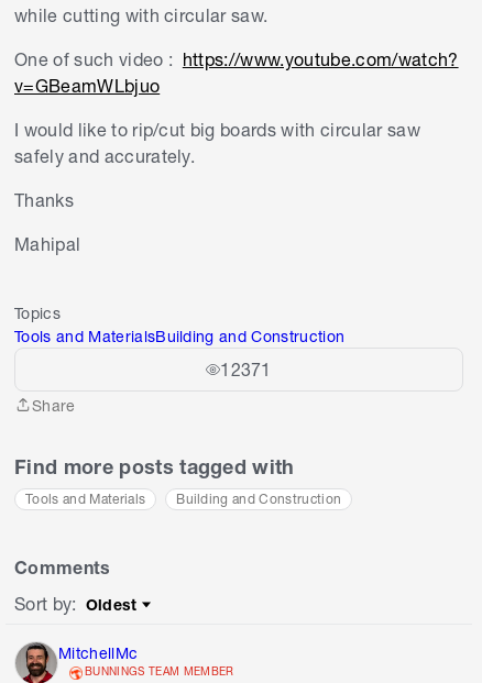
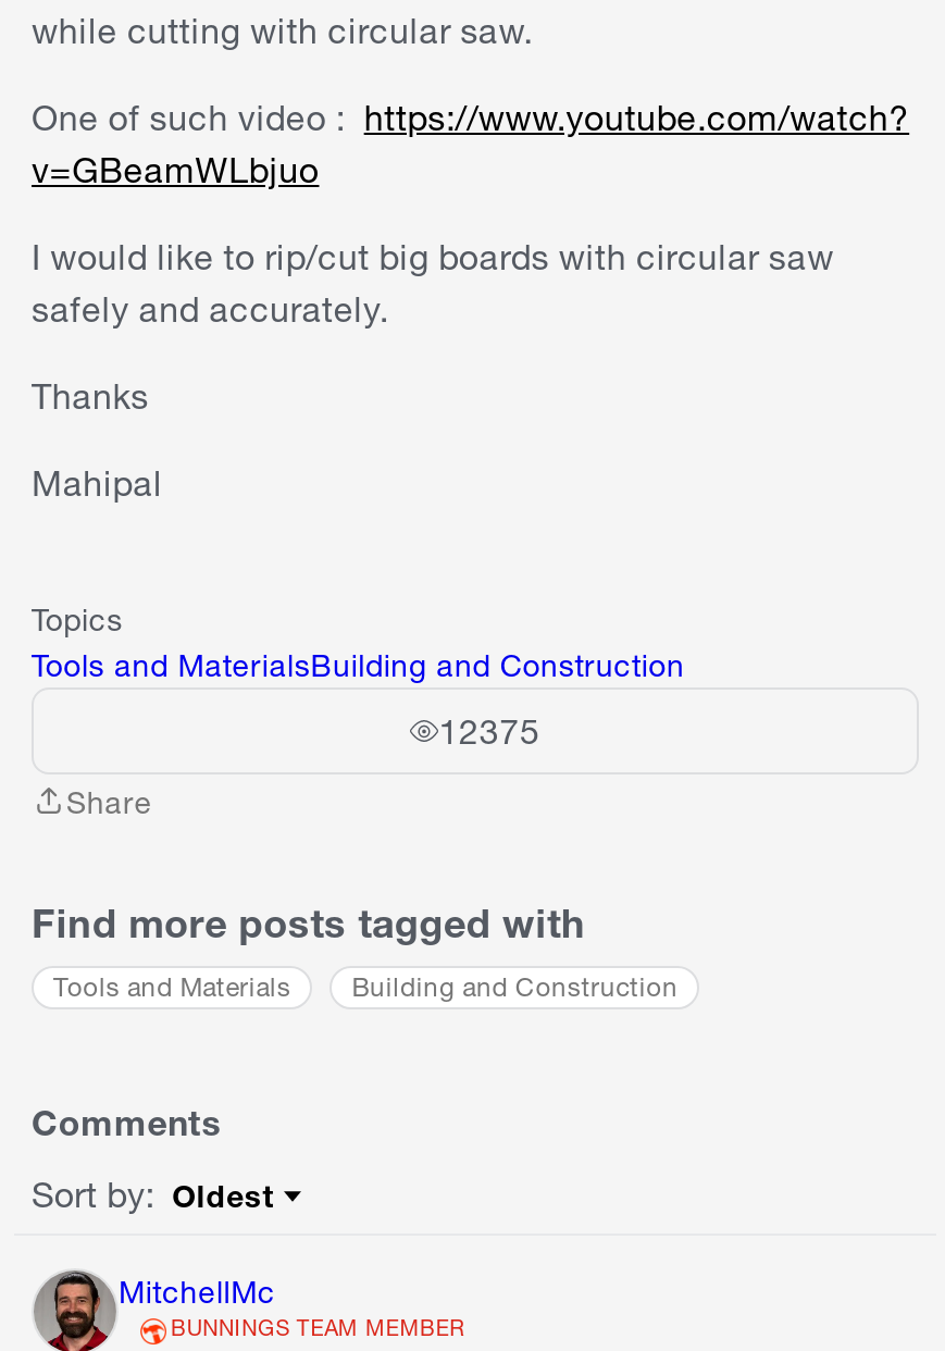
- 12371
+ 12375
